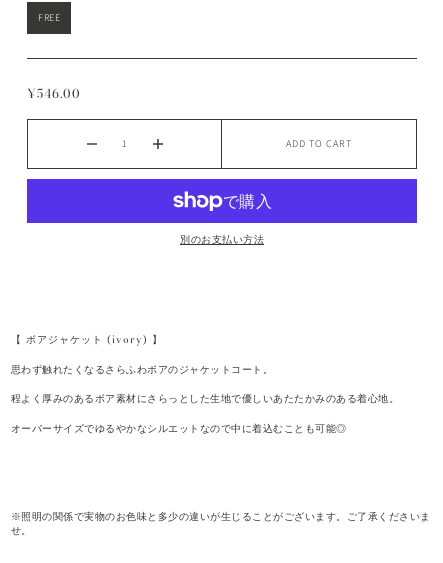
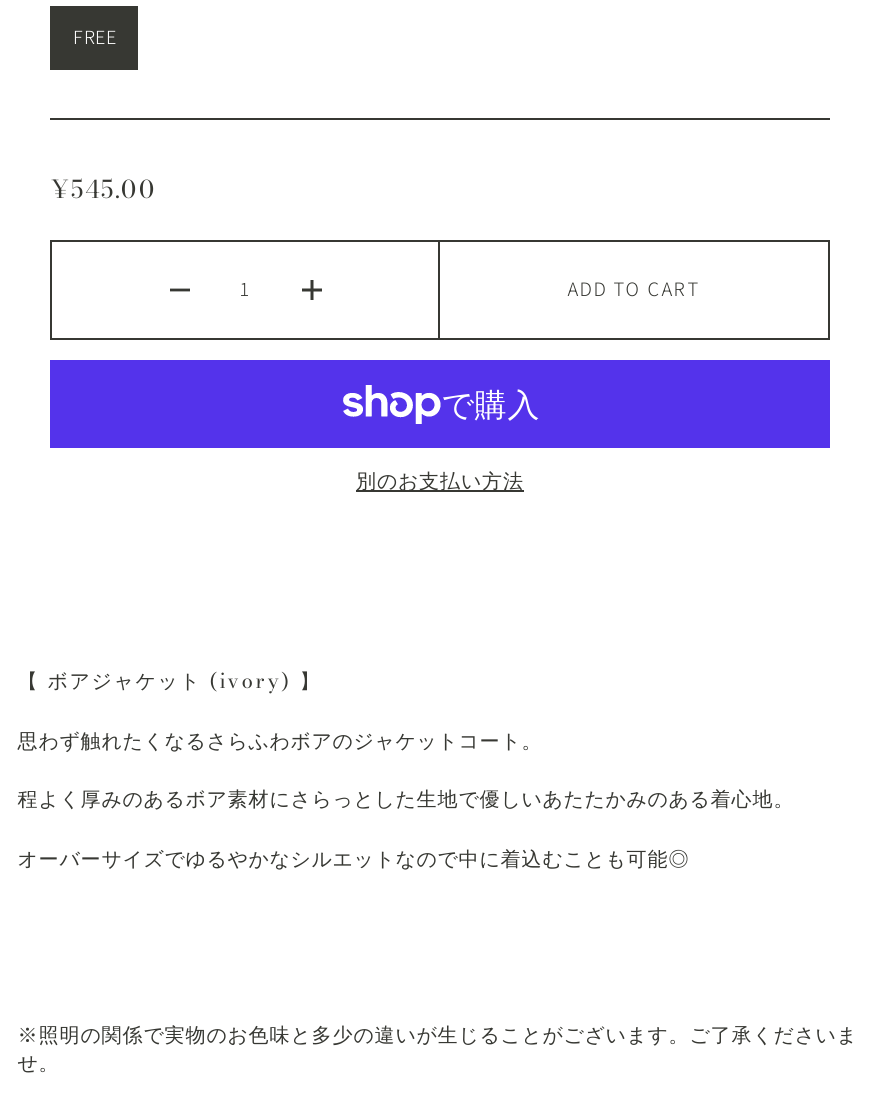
- ¥546.00
+ ¥545.00
